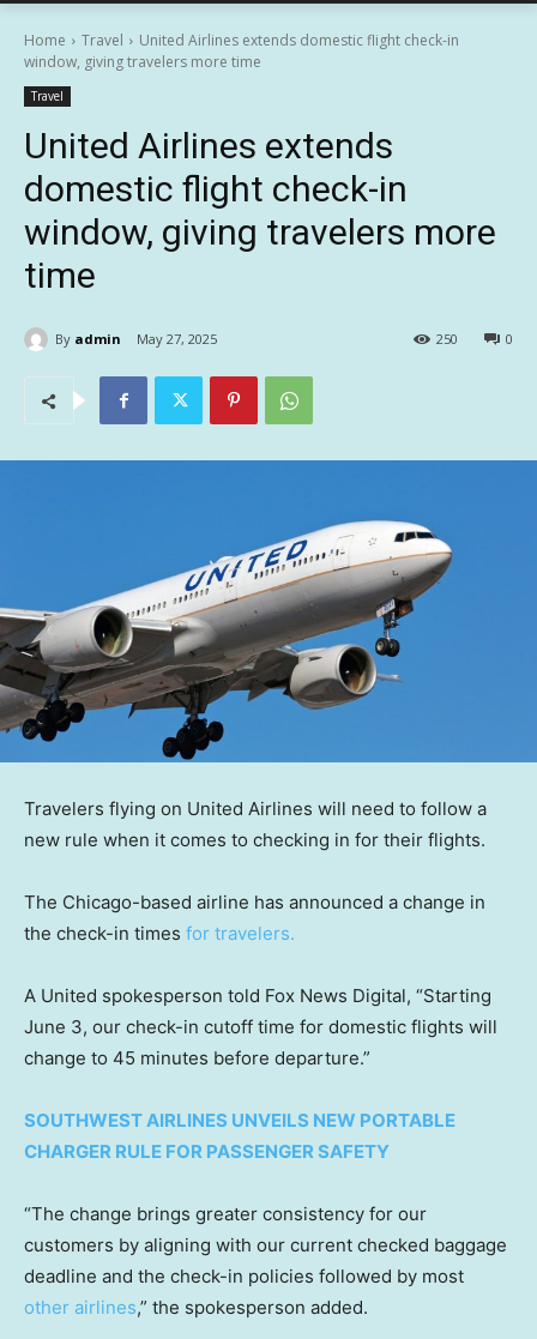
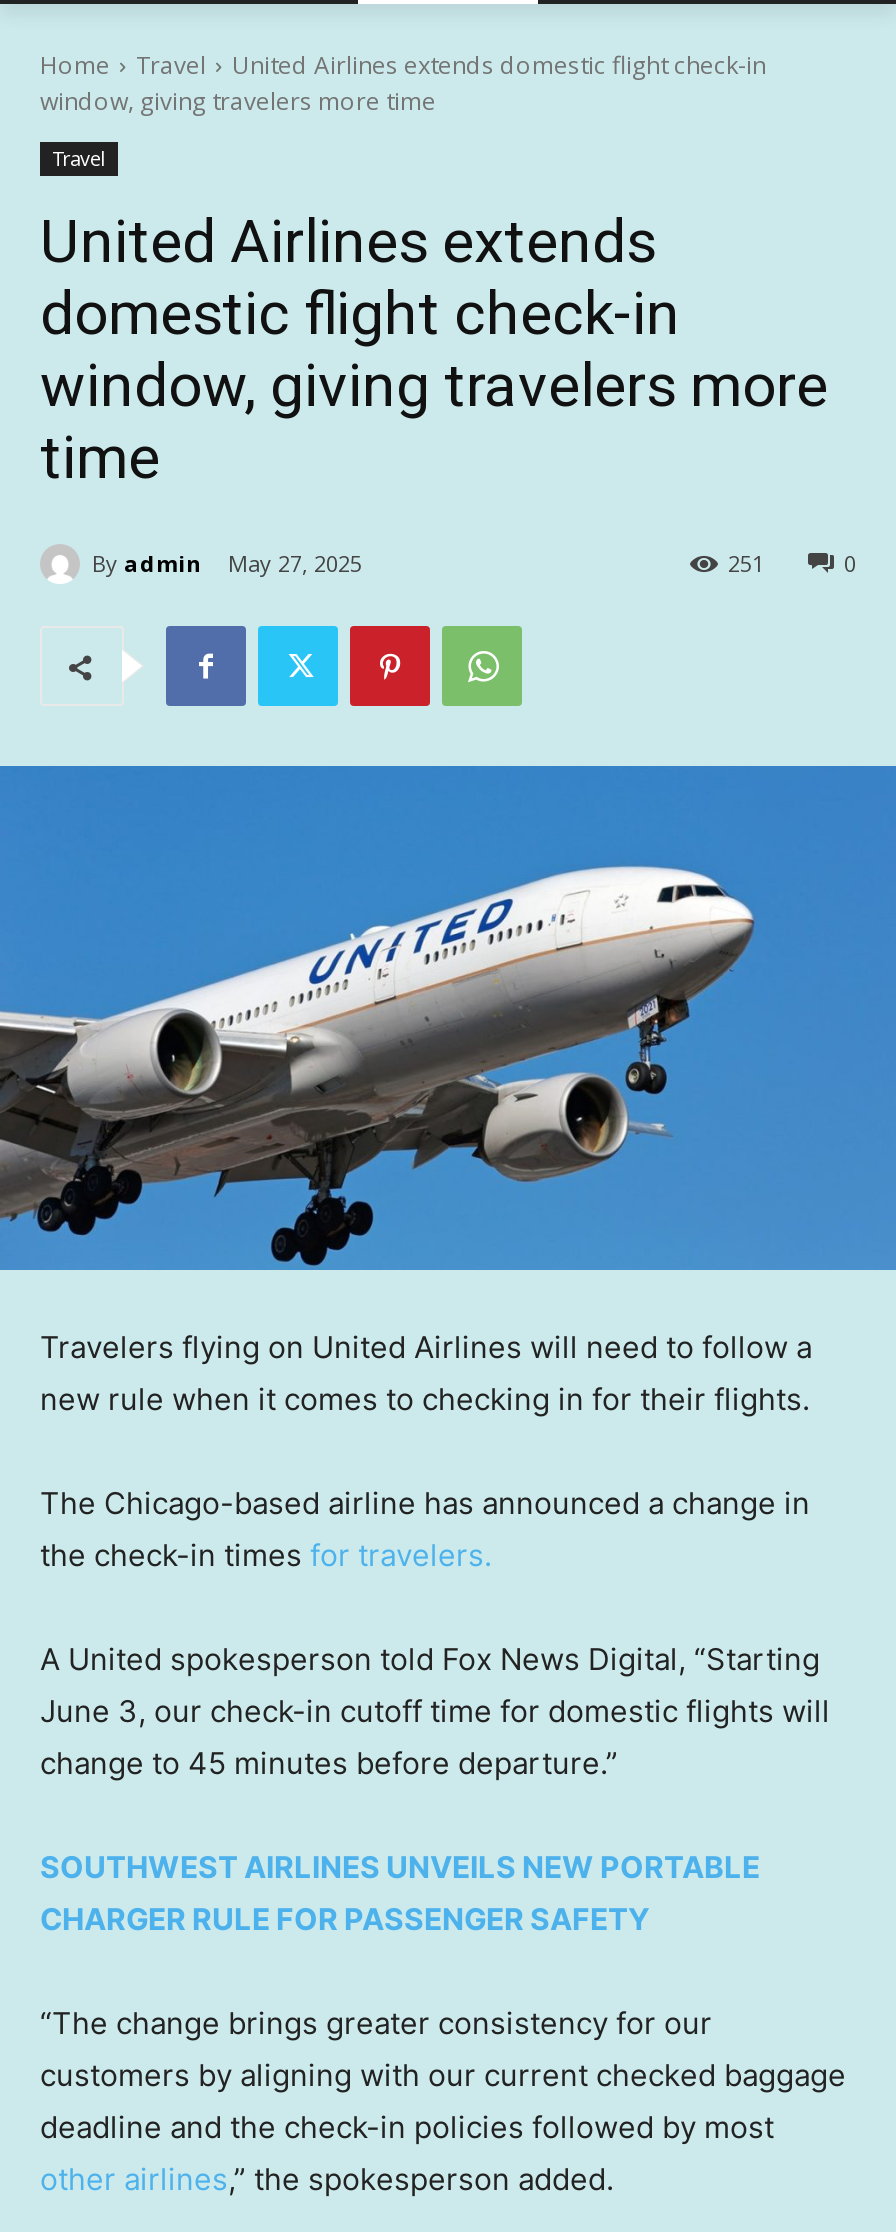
- 250
+ 251
